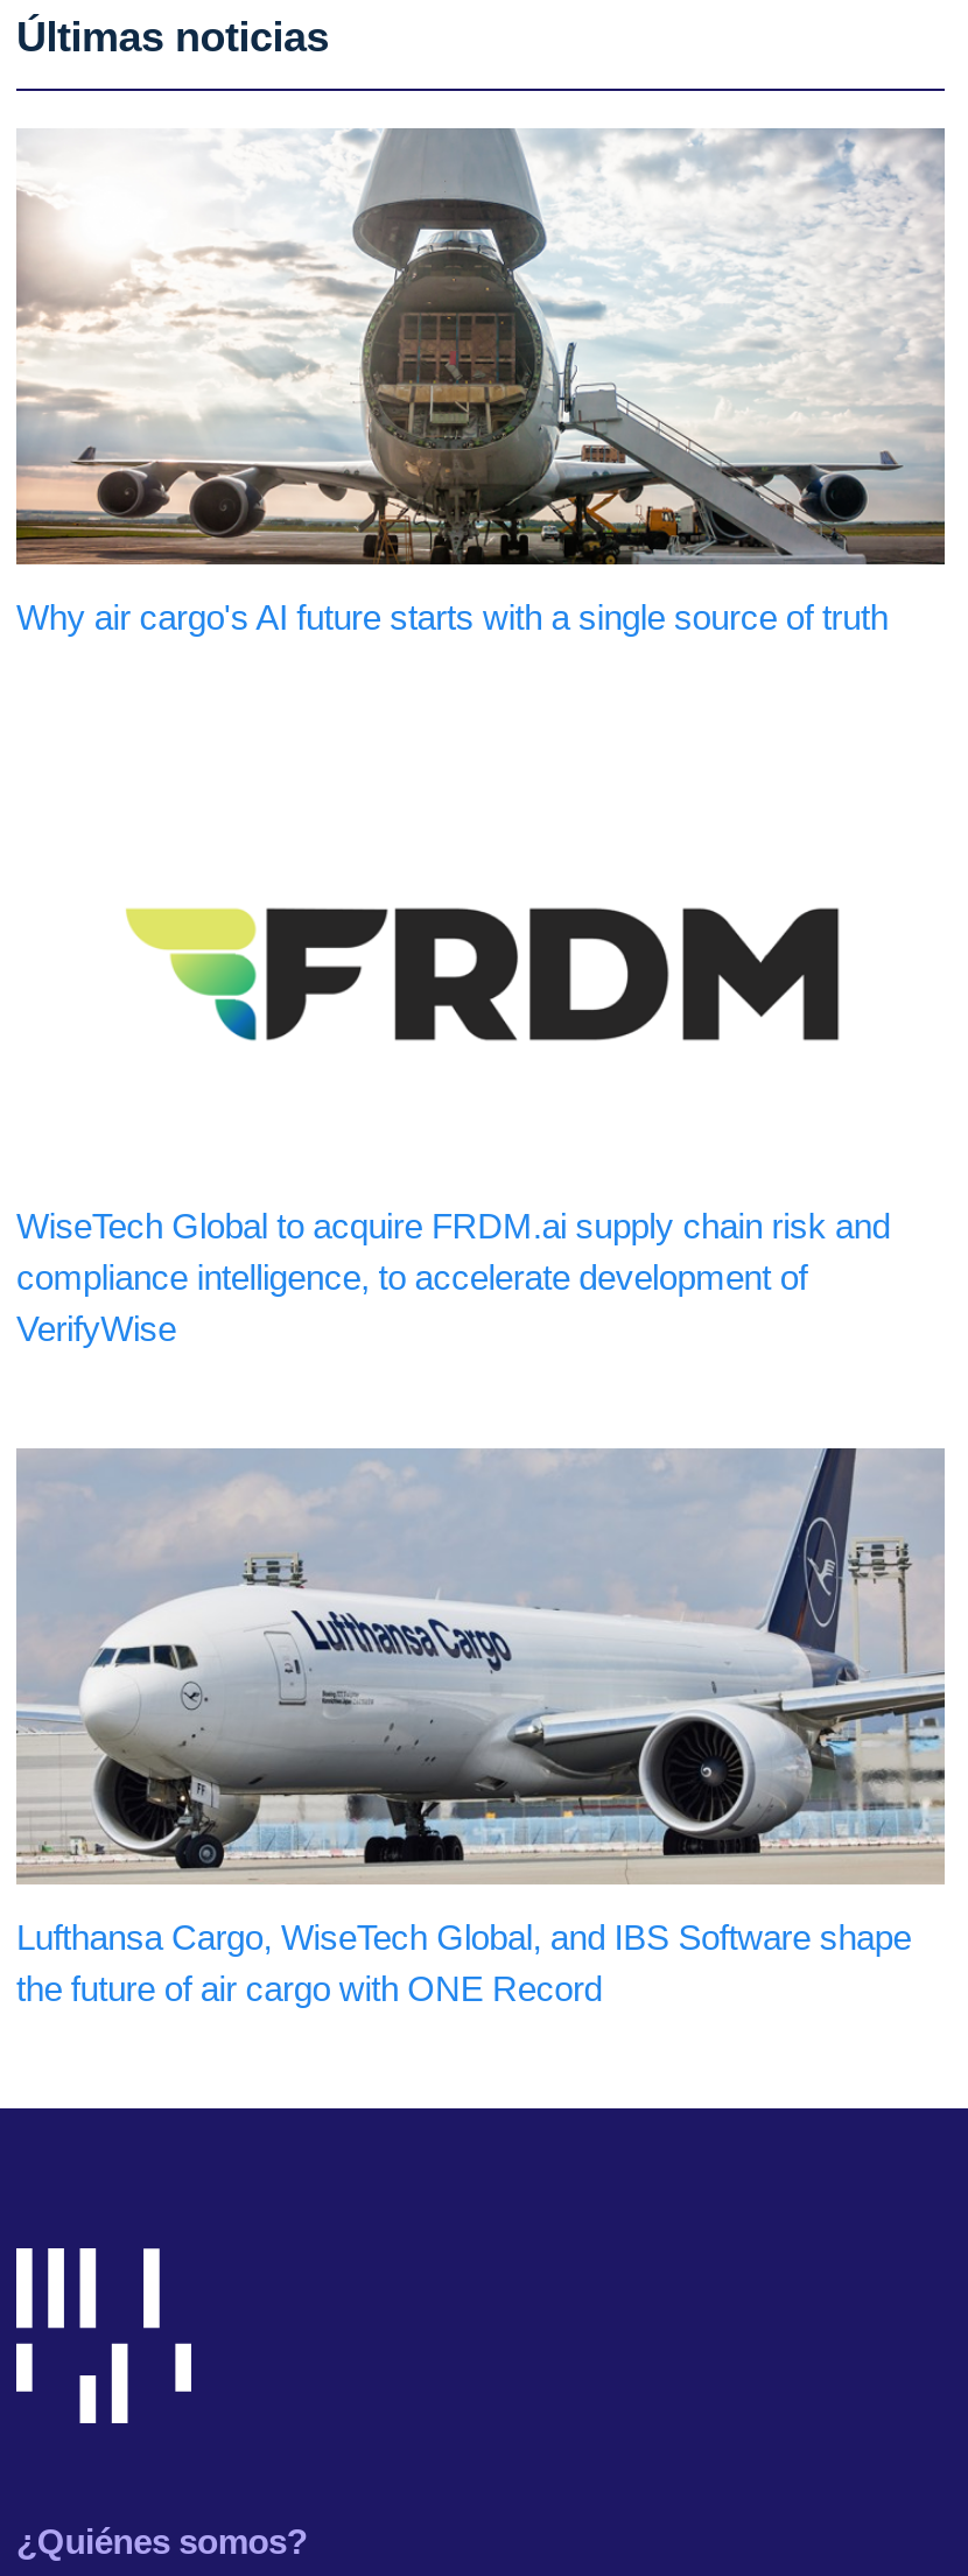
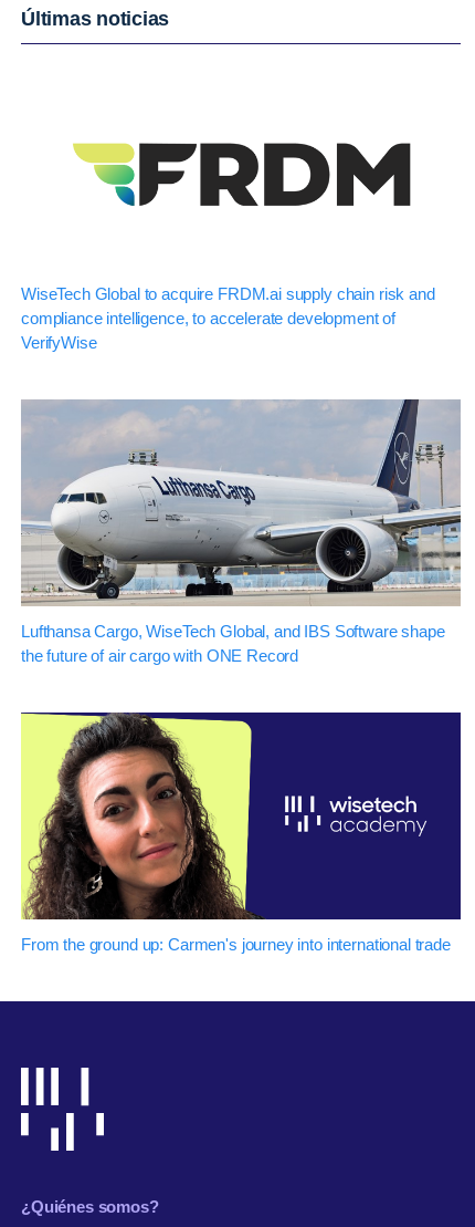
- [image]
- Why air cargo's AI future starts with a single source of truth

moved up: [image]

moved up: [image] | WiseTech Global to acquire FRDM.ai supply chain risk and | compliance intelligence, to accelerate development of | VerifyWise | Lufthansa Cargo, WiseTech Global, and IBS Software shape | the future of air cargo with ONE Record

+ [image]
+ From the ground up: Carmen's journey into international trade
